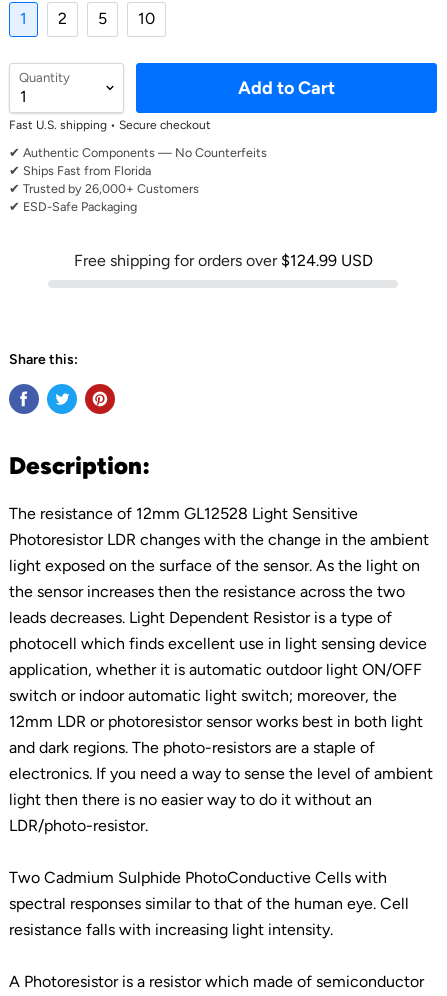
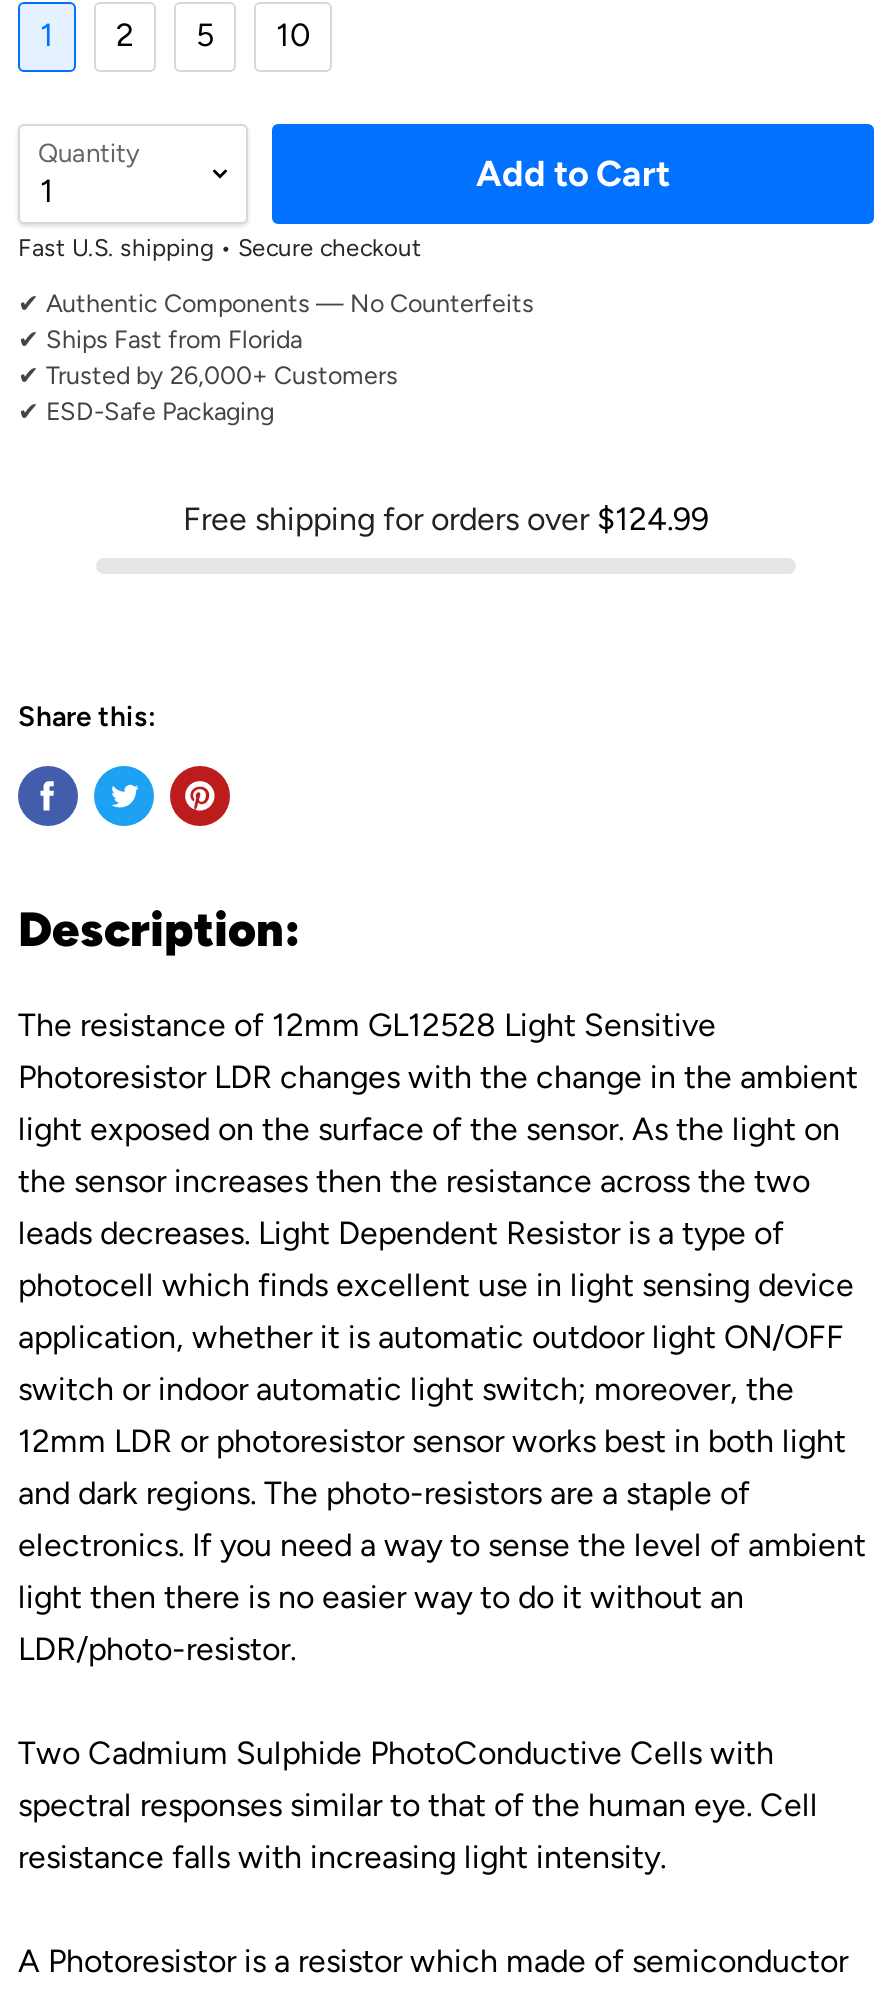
- Free shipping for orders over $124.99 USD
+ Free shipping for orders over $124.99
